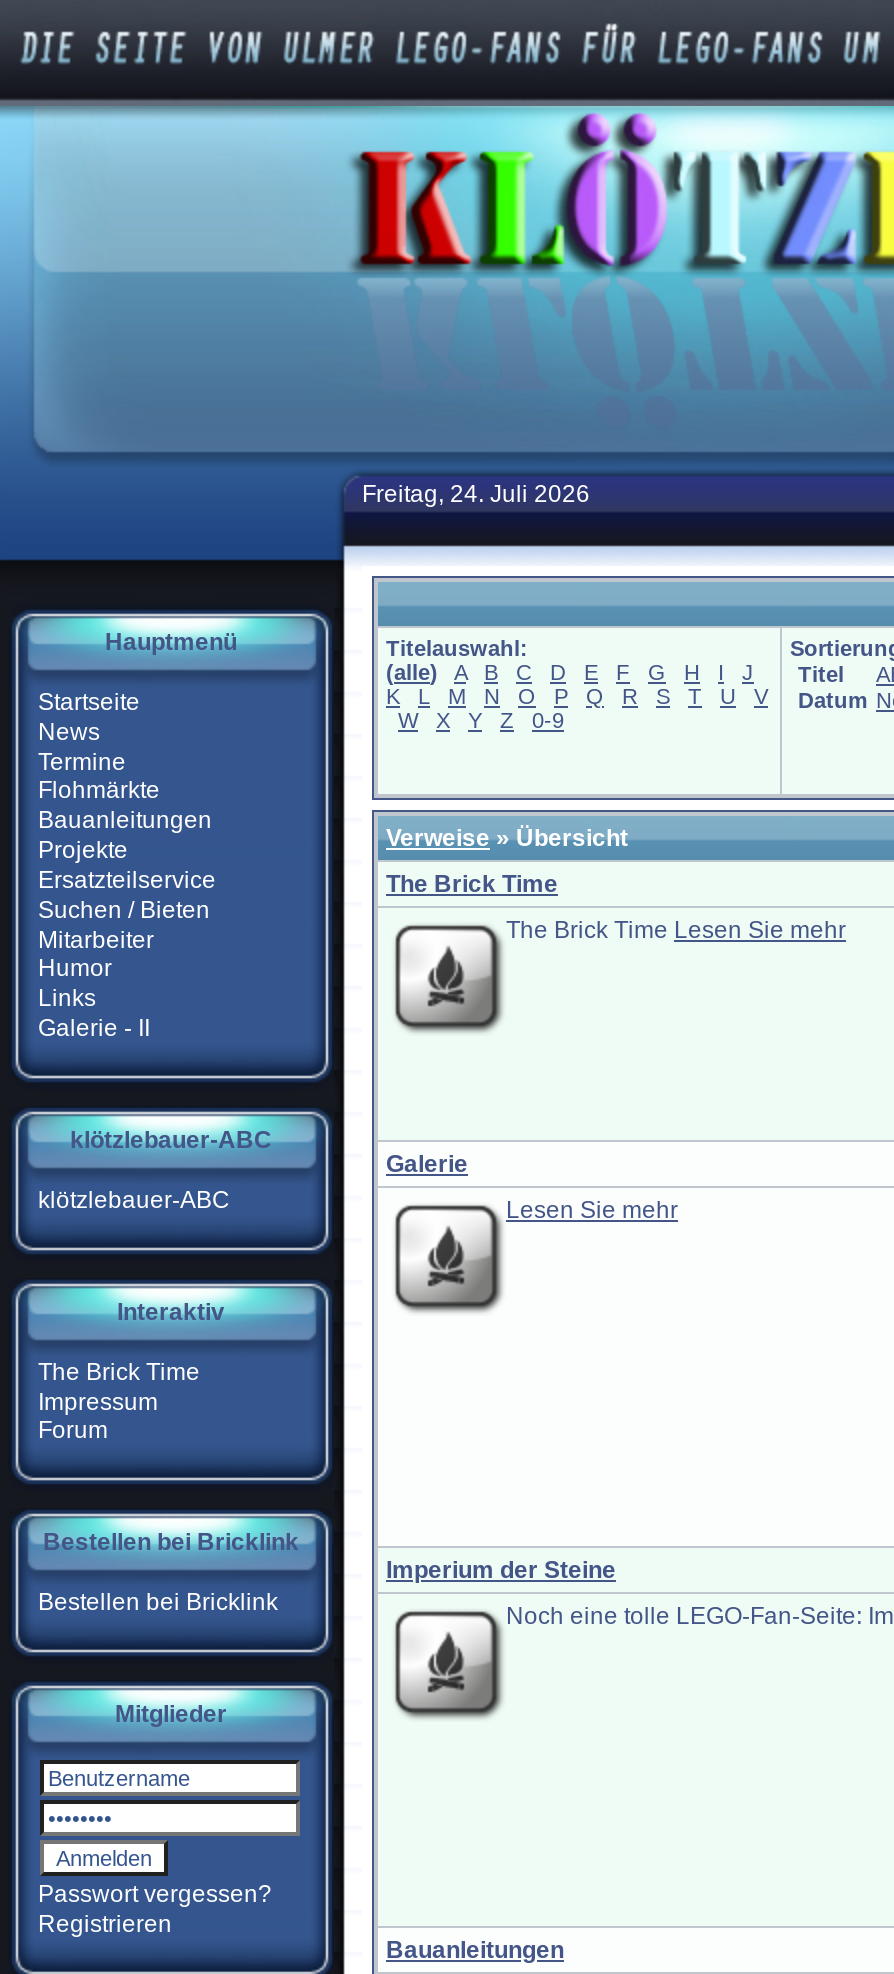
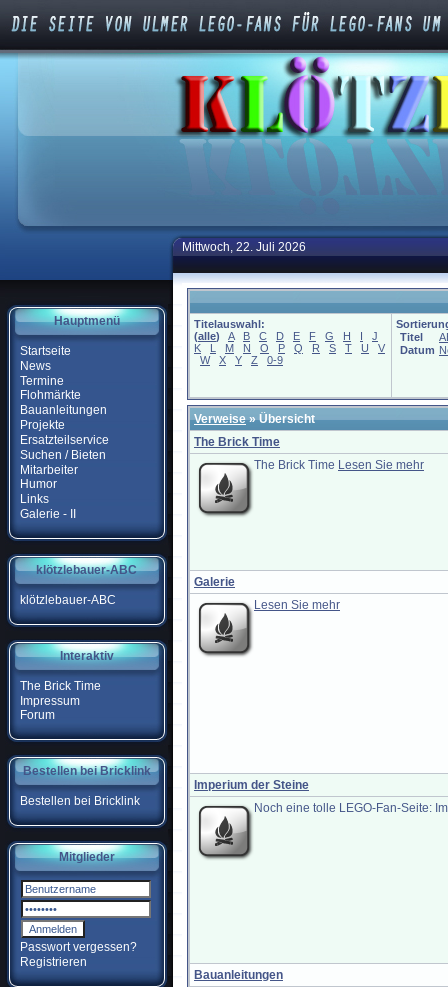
- Freitag, 24. Juli 2026
+ Mittwoch, 22. Juli 2026
